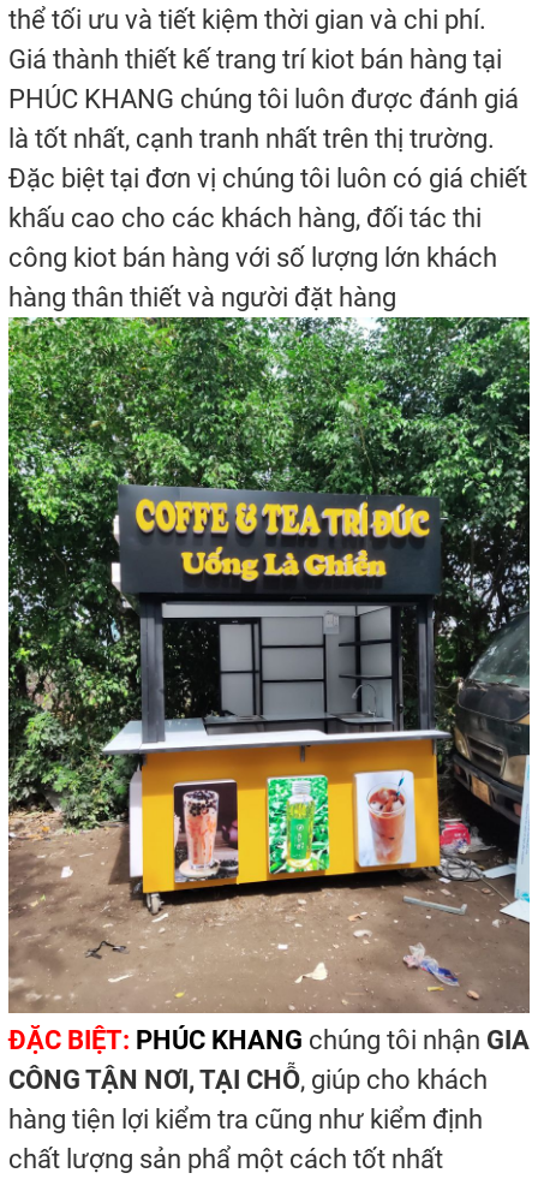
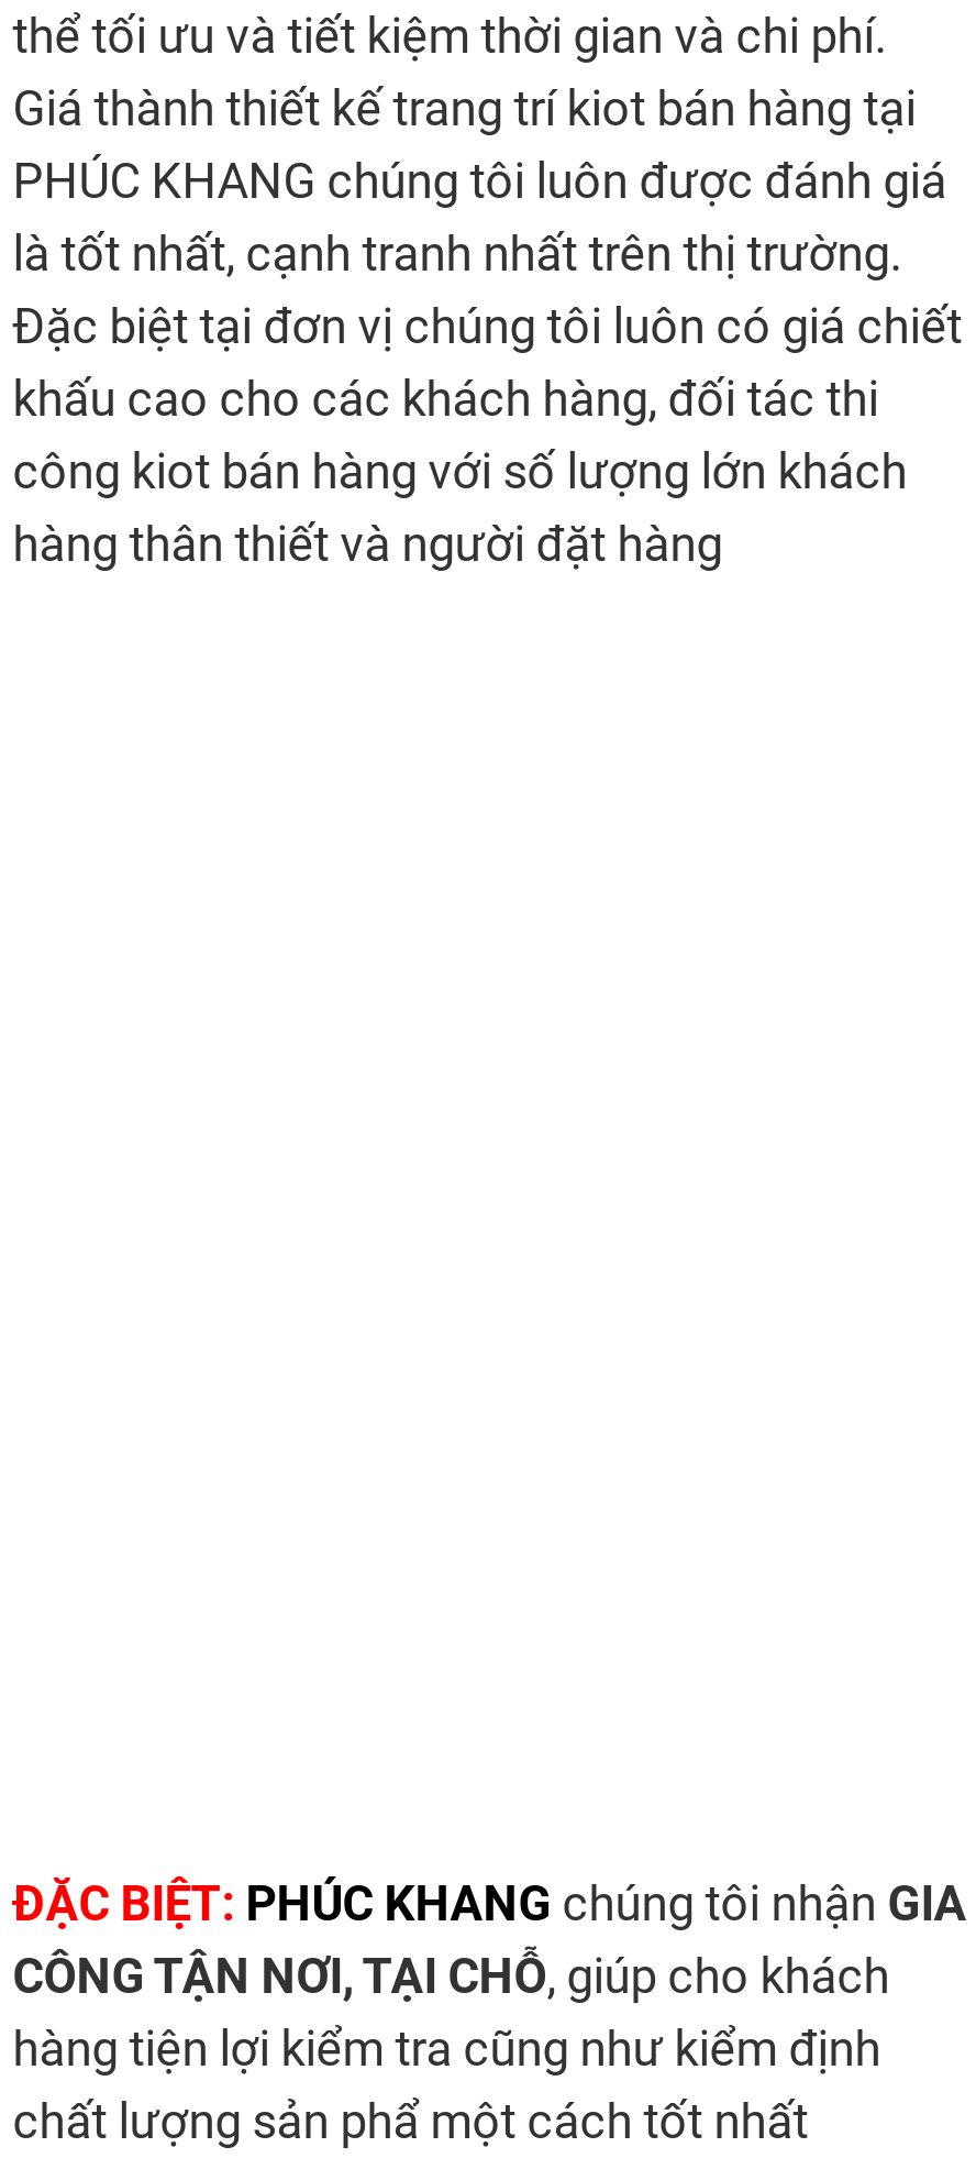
- [image]
